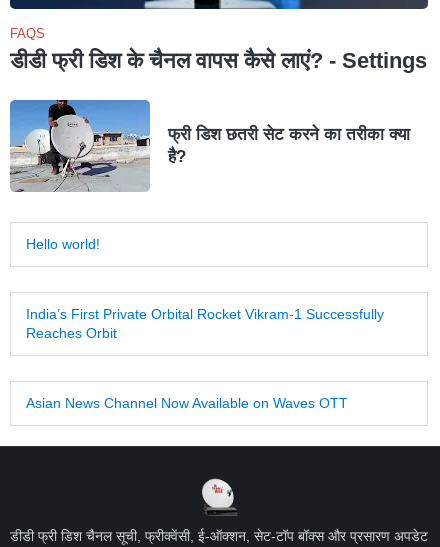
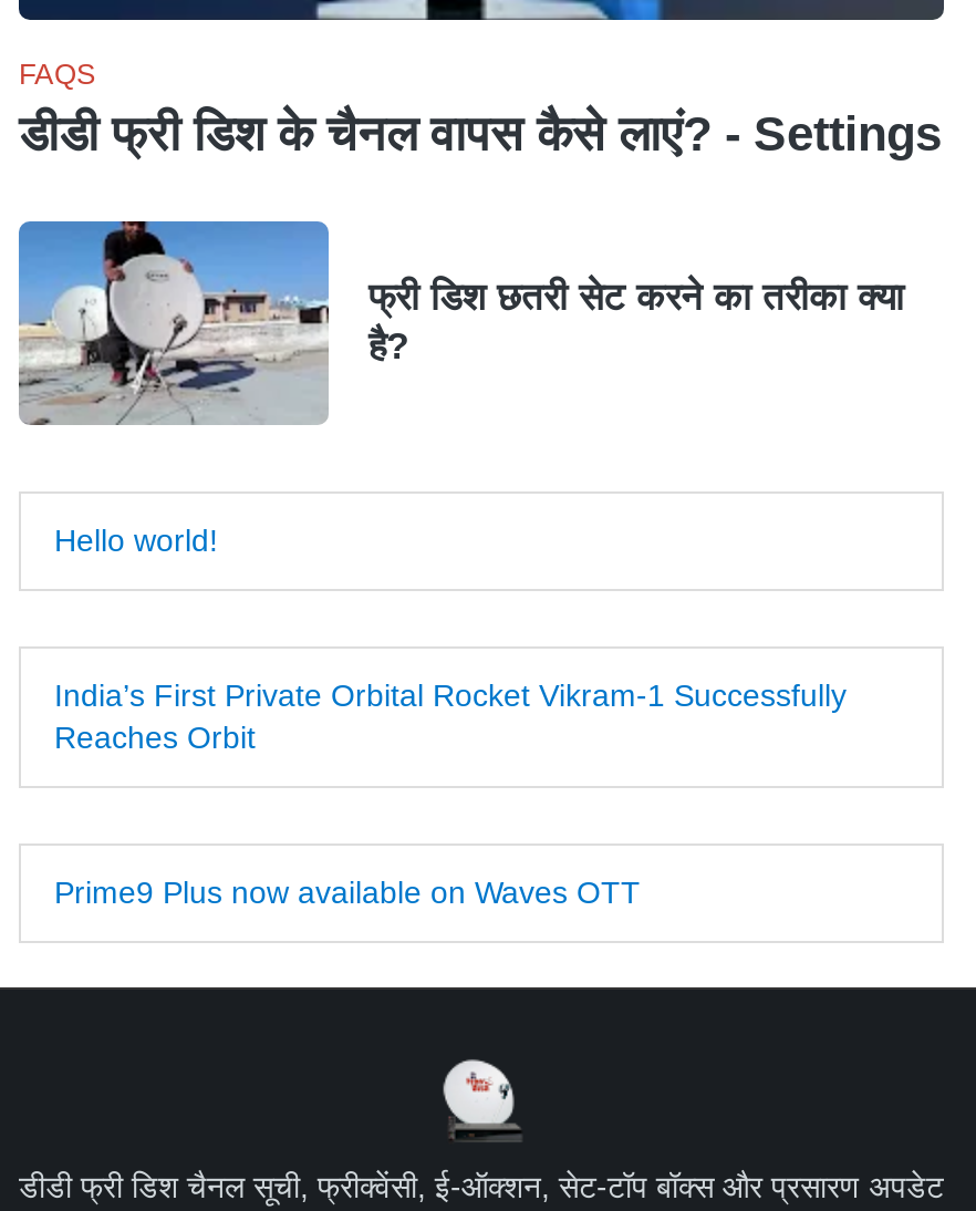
- Asian News Channel Now Available on Waves OTT
+ Prime9 Plus now available on Waves OTT
